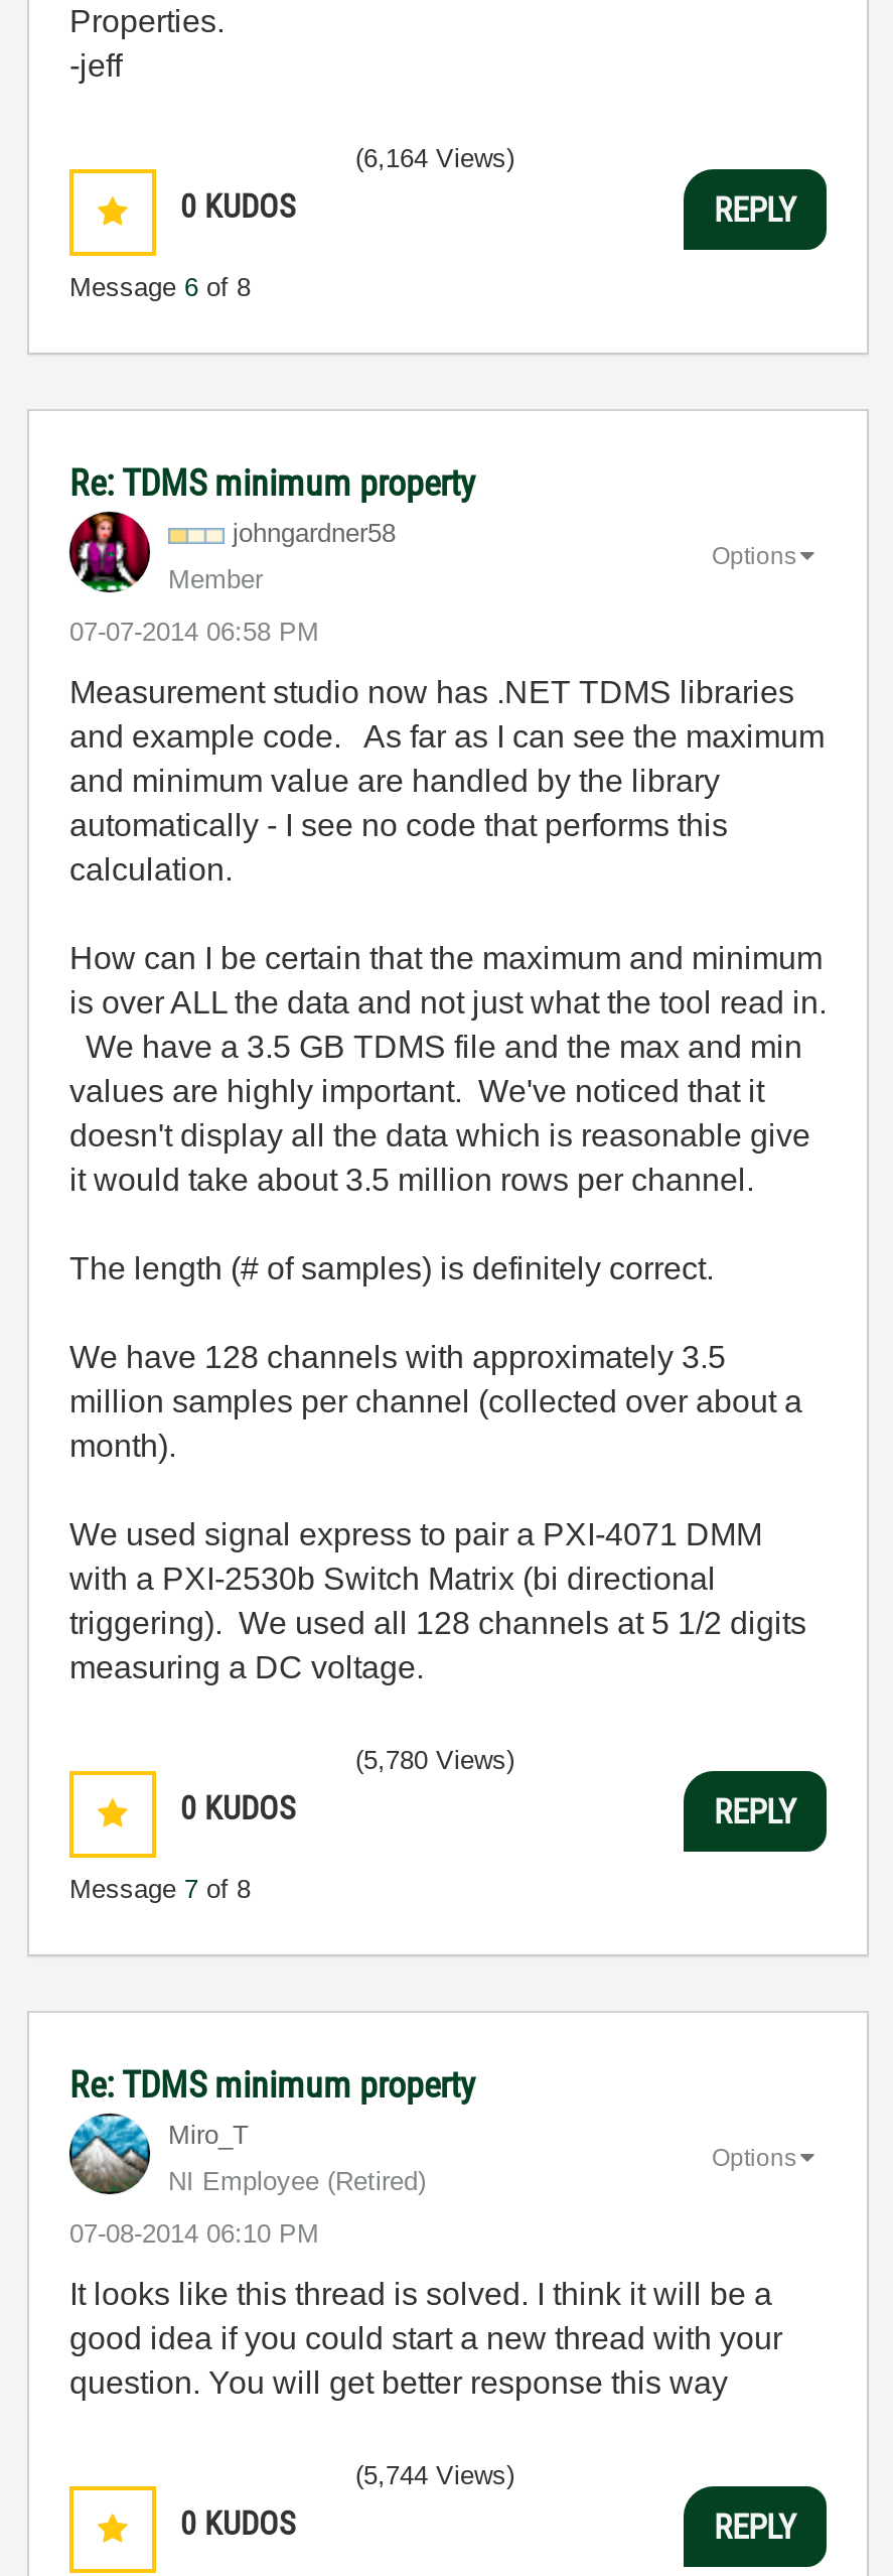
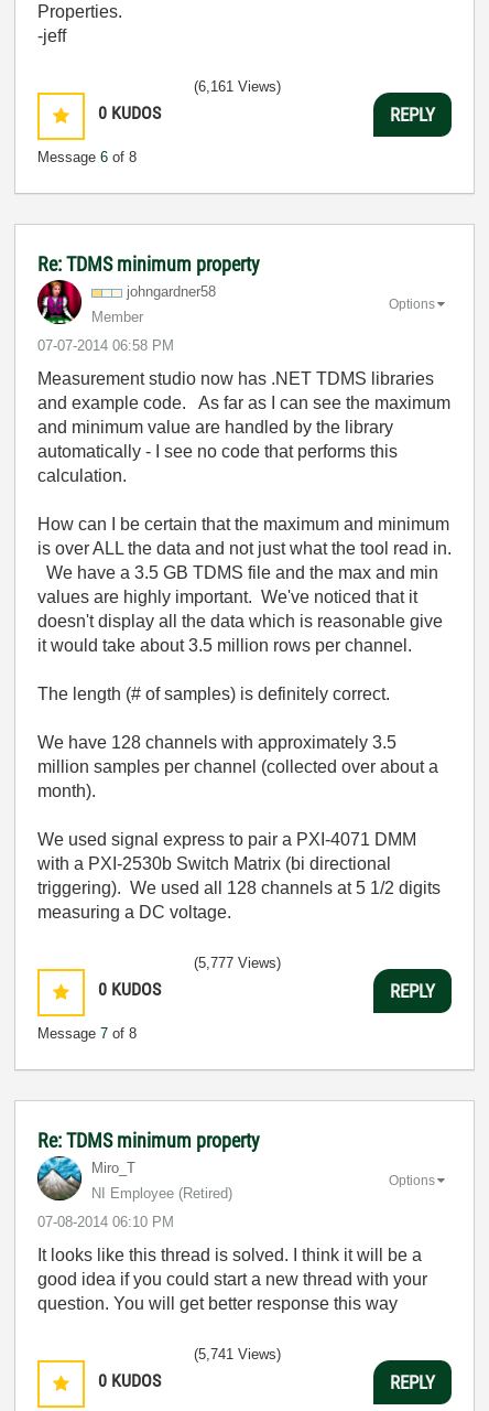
- (6,164 Views)
+ (6,161 Views)

- (5,780 Views)
+ (5,777 Views)

- (5,744 Views)
+ (5,741 Views)
